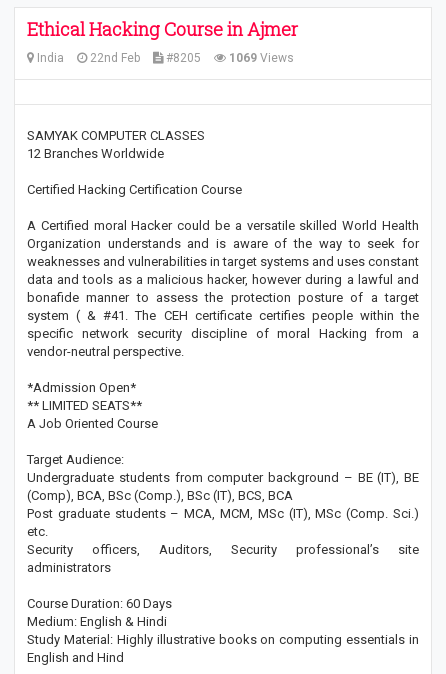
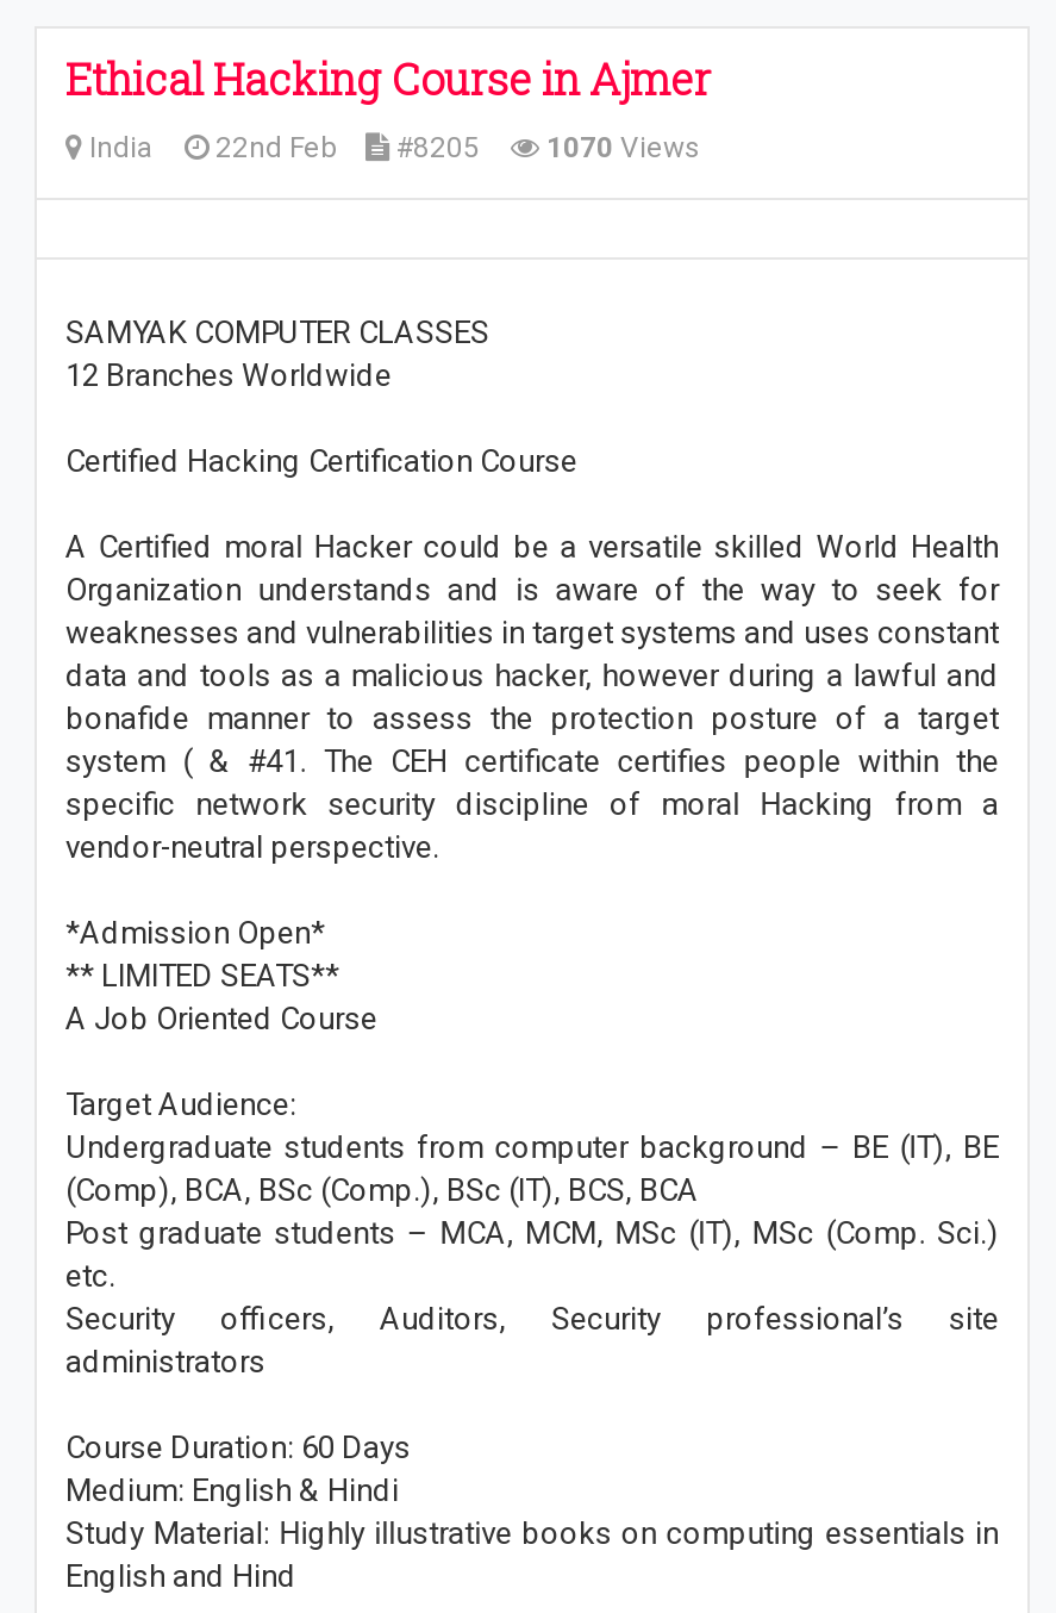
- India 22nd Feb #8205 1069 Views
+ India 22nd Feb #8205 1070 Views
